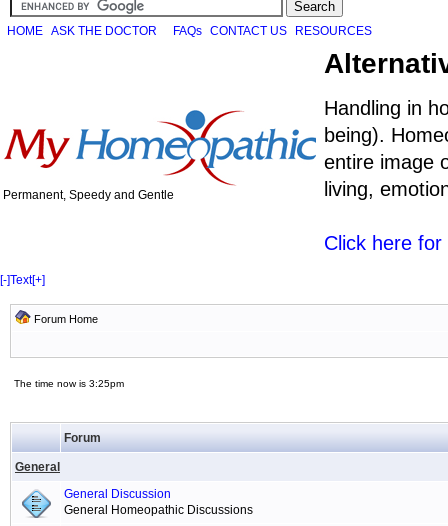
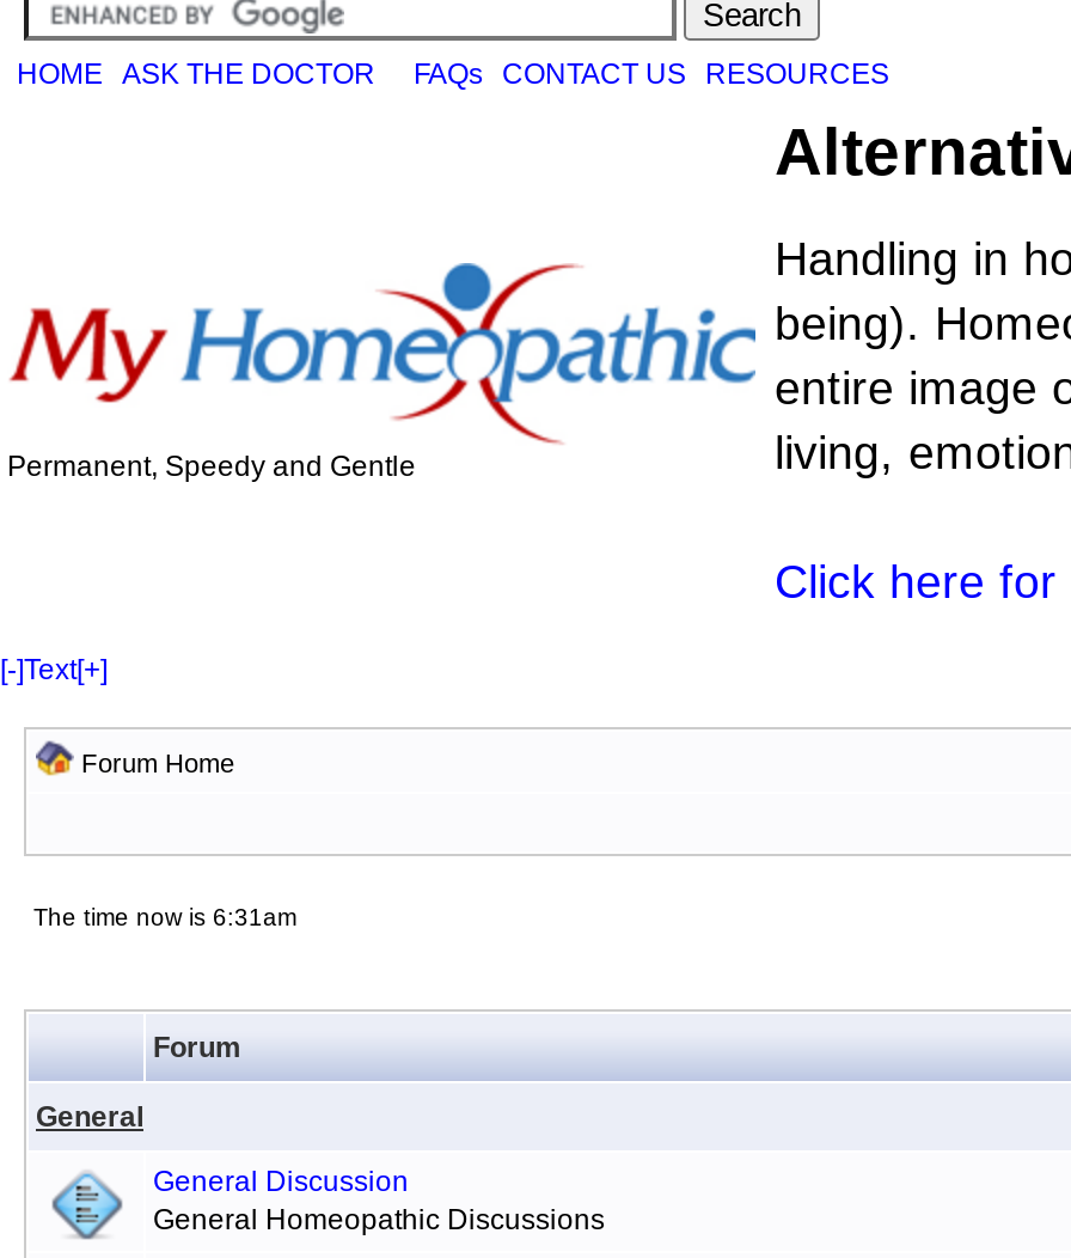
- The time now is 3:25pm
+ The time now is 6:31am
